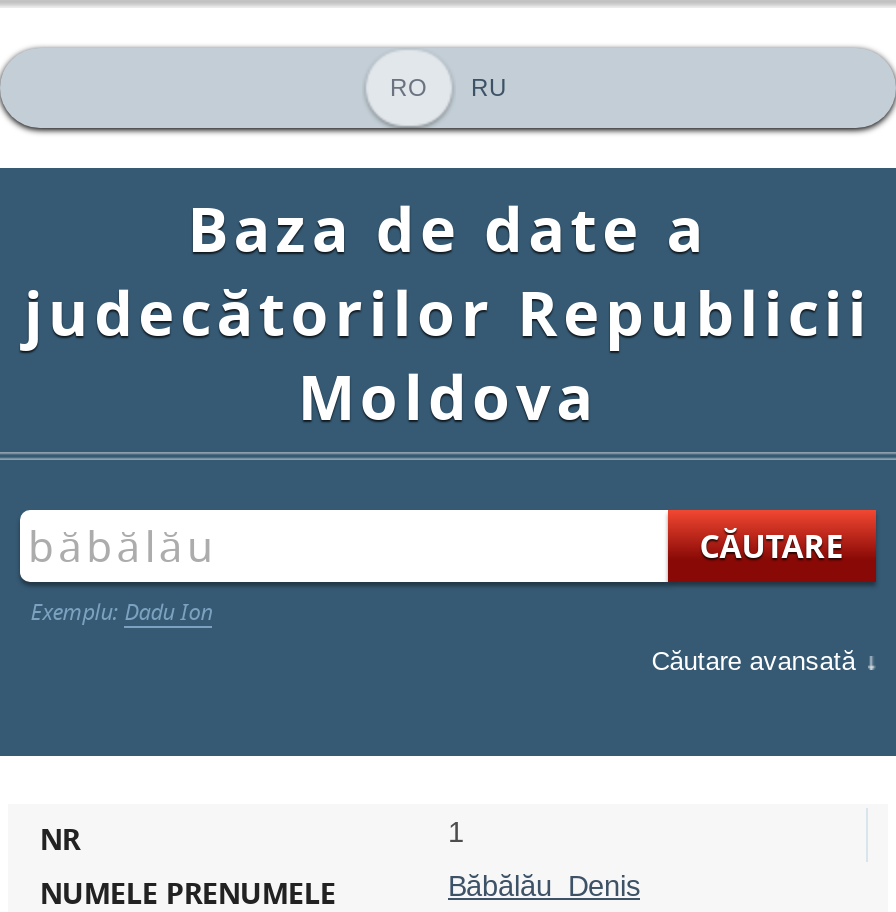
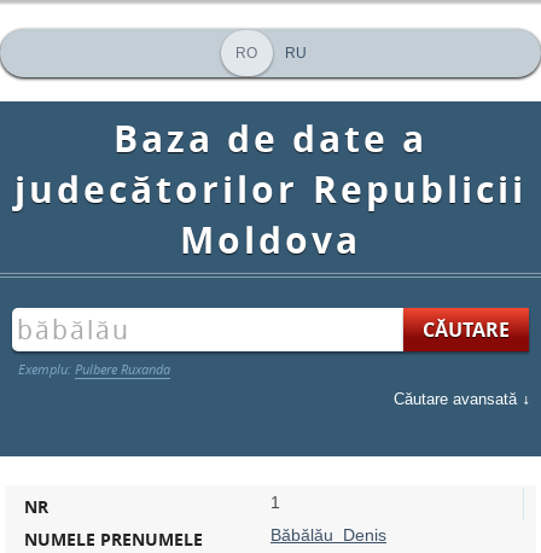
- Exemplu: Dadu Ion
+ Exemplu: Pulbere Ruxanda
